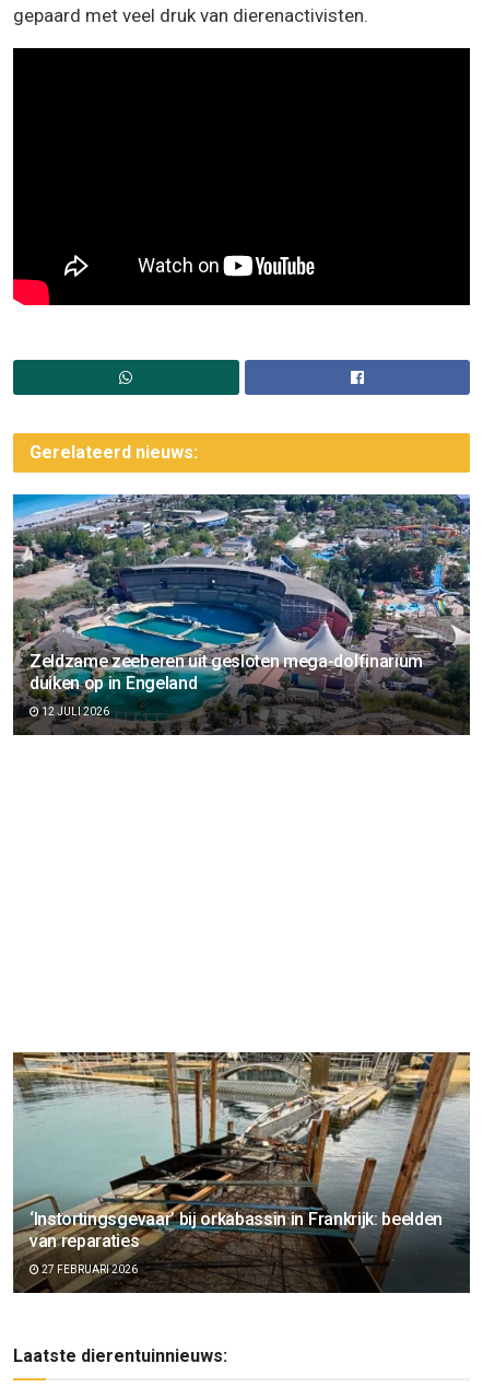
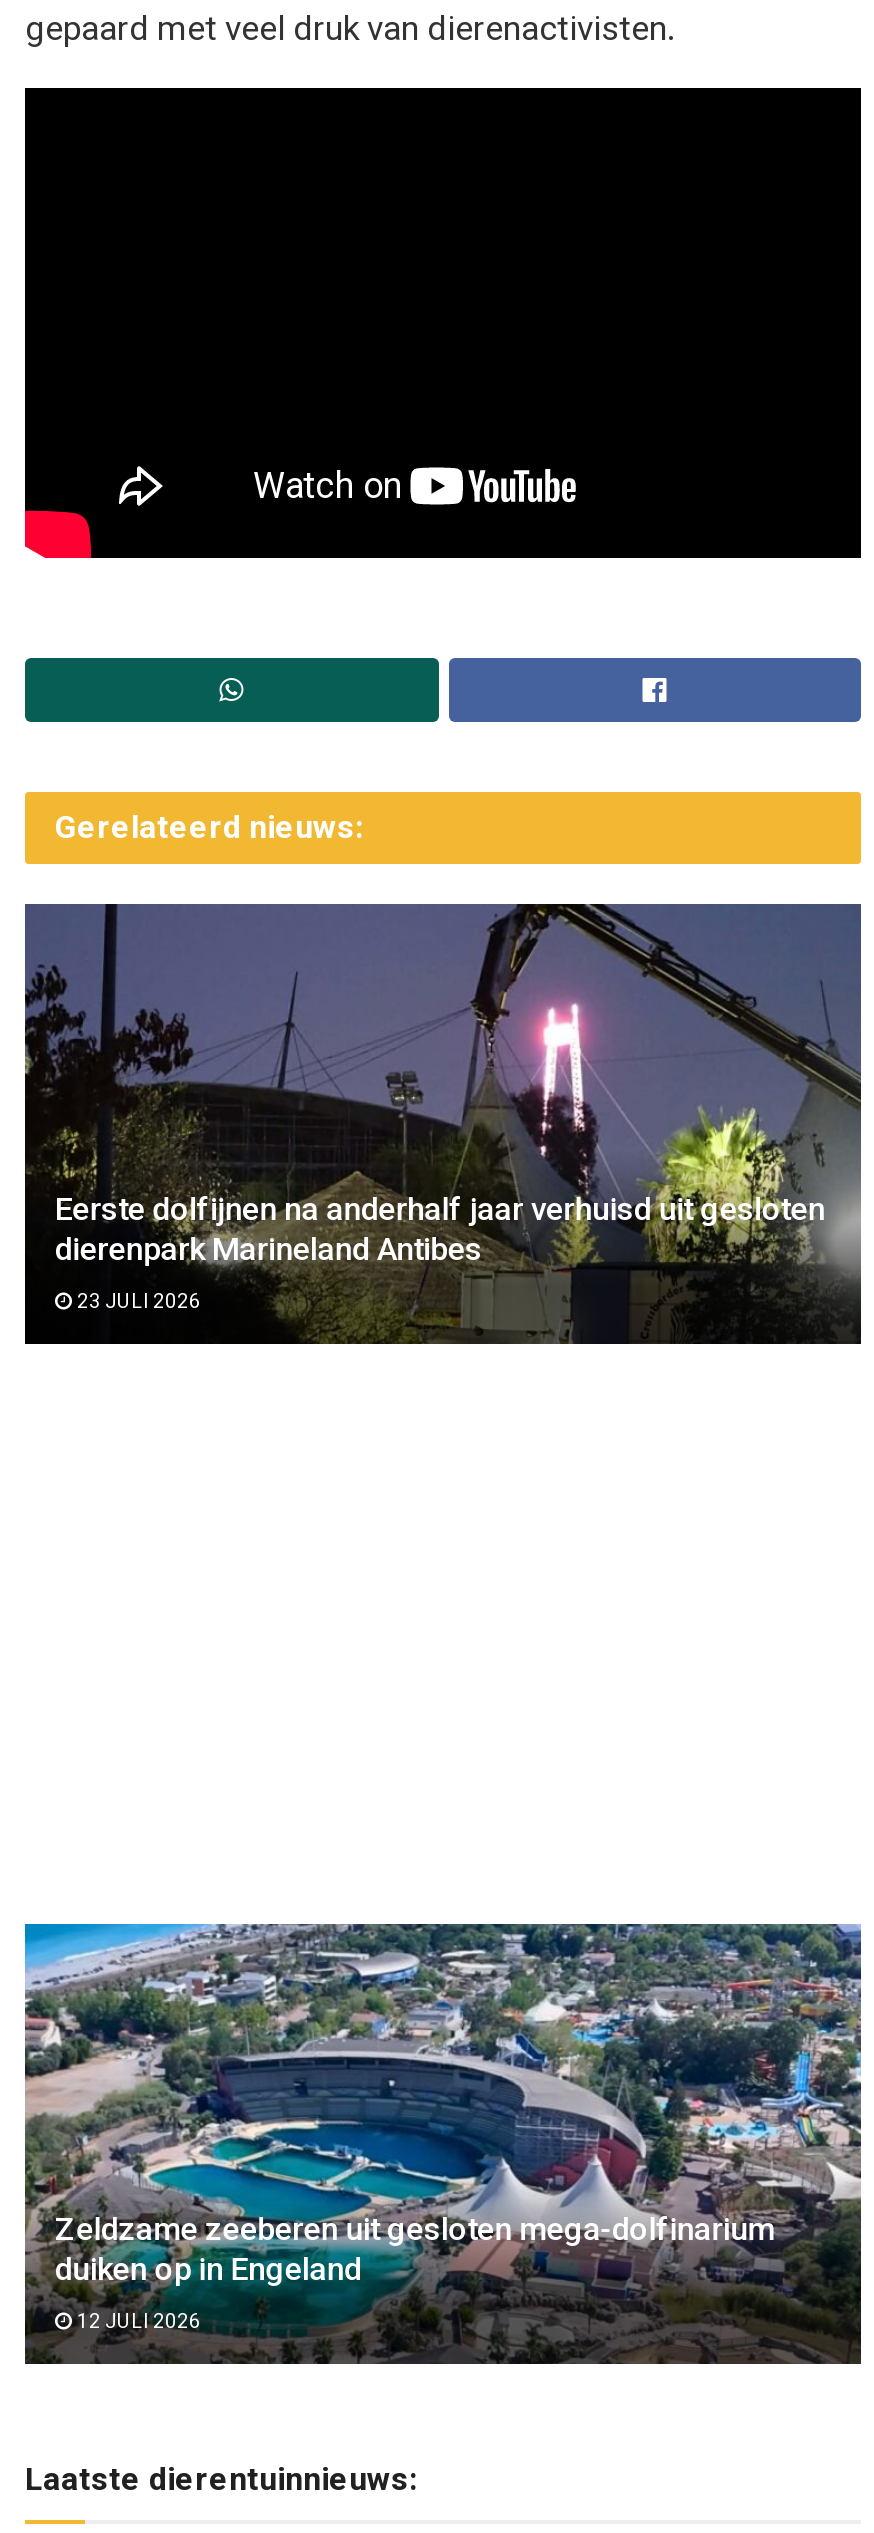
+ [image]
+ Eerste dolfijnen na anderhalf jaar verhuisd uit gesloten
+ dierenpark Marineland Antibes
+ 23 JULI 2026

moved down: [image] | Zeldzame zeeberen uit gesloten mega-dolfinarium | duiken op in Engeland | 12 JULI 2026

- [image]
- ‘Instortingsgevaar’ bij orkabassin in Frankrijk: beelden
- van reparaties
- 27 FEBRUARI 2026
